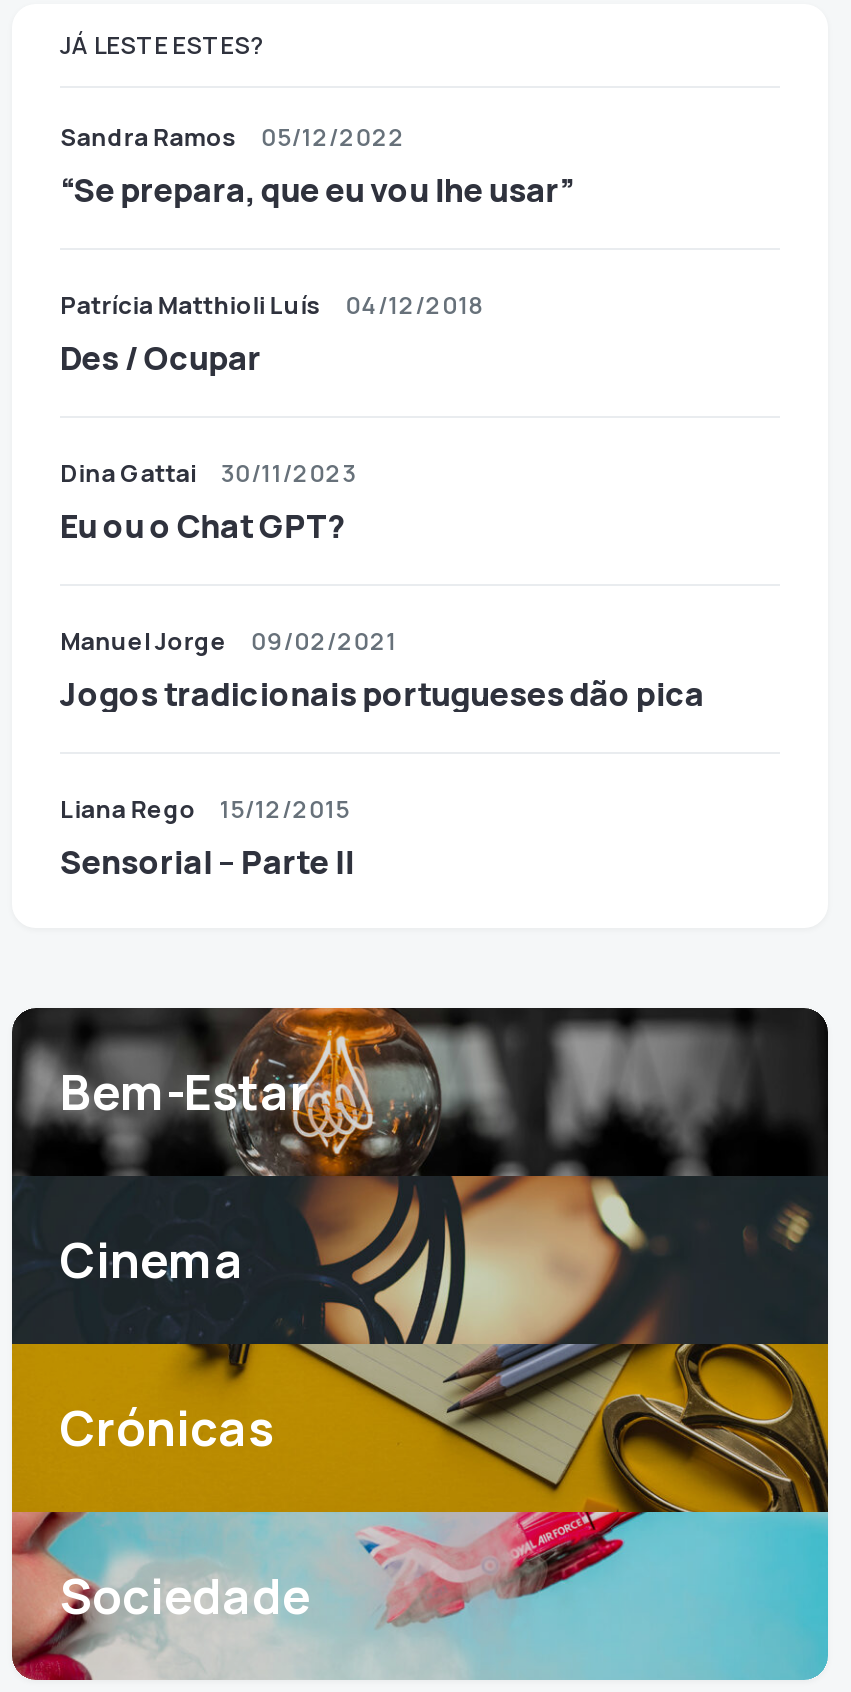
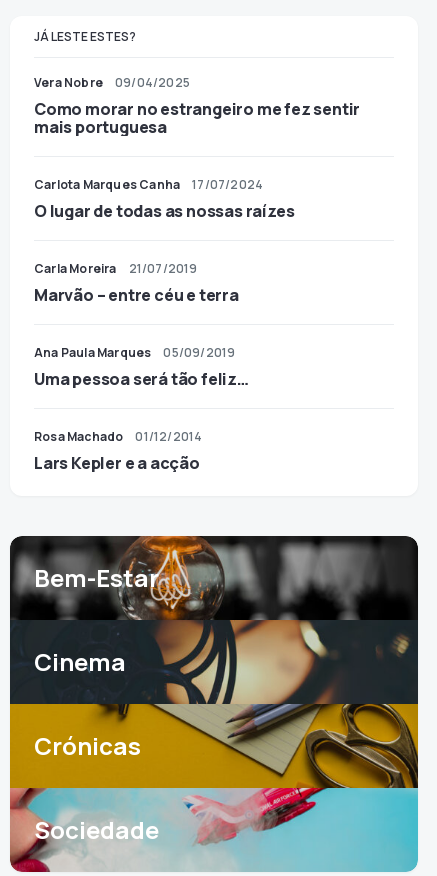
- Sandra Ramos
- 05/12/2022
- “Se prepara, que eu vou lhe usar”
+ Vera Nobre
+ 09/04/2025
+ Como morar no estrangeiro me fez sentir
+ mais portuguesa

- Patrícia Matthioli Luís
- 04/12/2018
- Des / Ocupar
+ Carlota Marques Canha
+ 17/07/2024
+ O lugar de todas as nossas raízes

- Dina Gattai
- 30/11/2023
- Eu ou o Chat GPT?
+ Carla Moreira
+ 21/07/2019
+ Marvão – entre céu e terra

- Manuel Jorge
- 09/02/2021
- Jogos tradicionais portugueses dão pica
+ Ana Paula Marques
+ 05/09/2019
+ Uma pessoa será tão feliz…

- Liana Rego
- 15/12/2015
- Sensorial – Parte II
+ Rosa Machado
+ 01/12/2014
+ Lars Kepler e a acção
